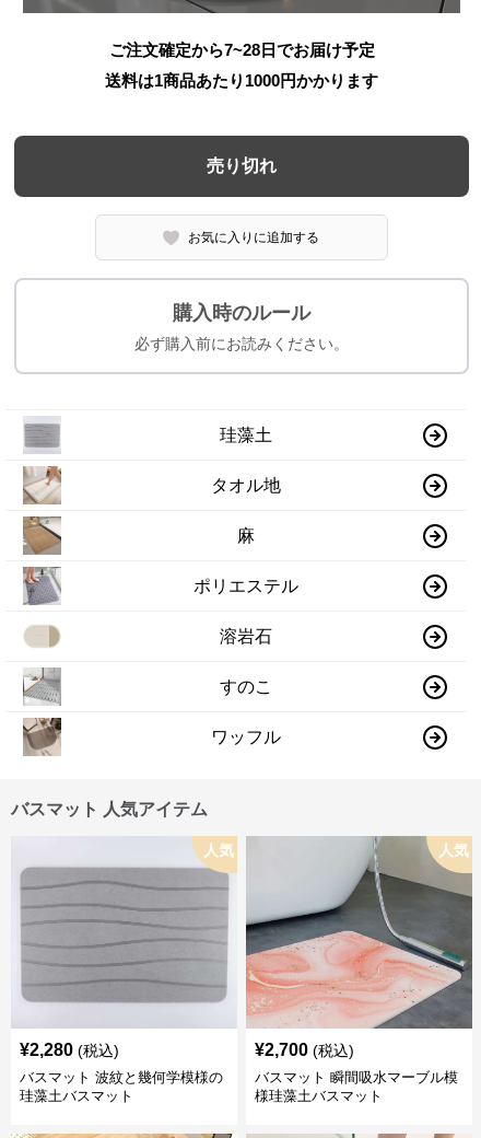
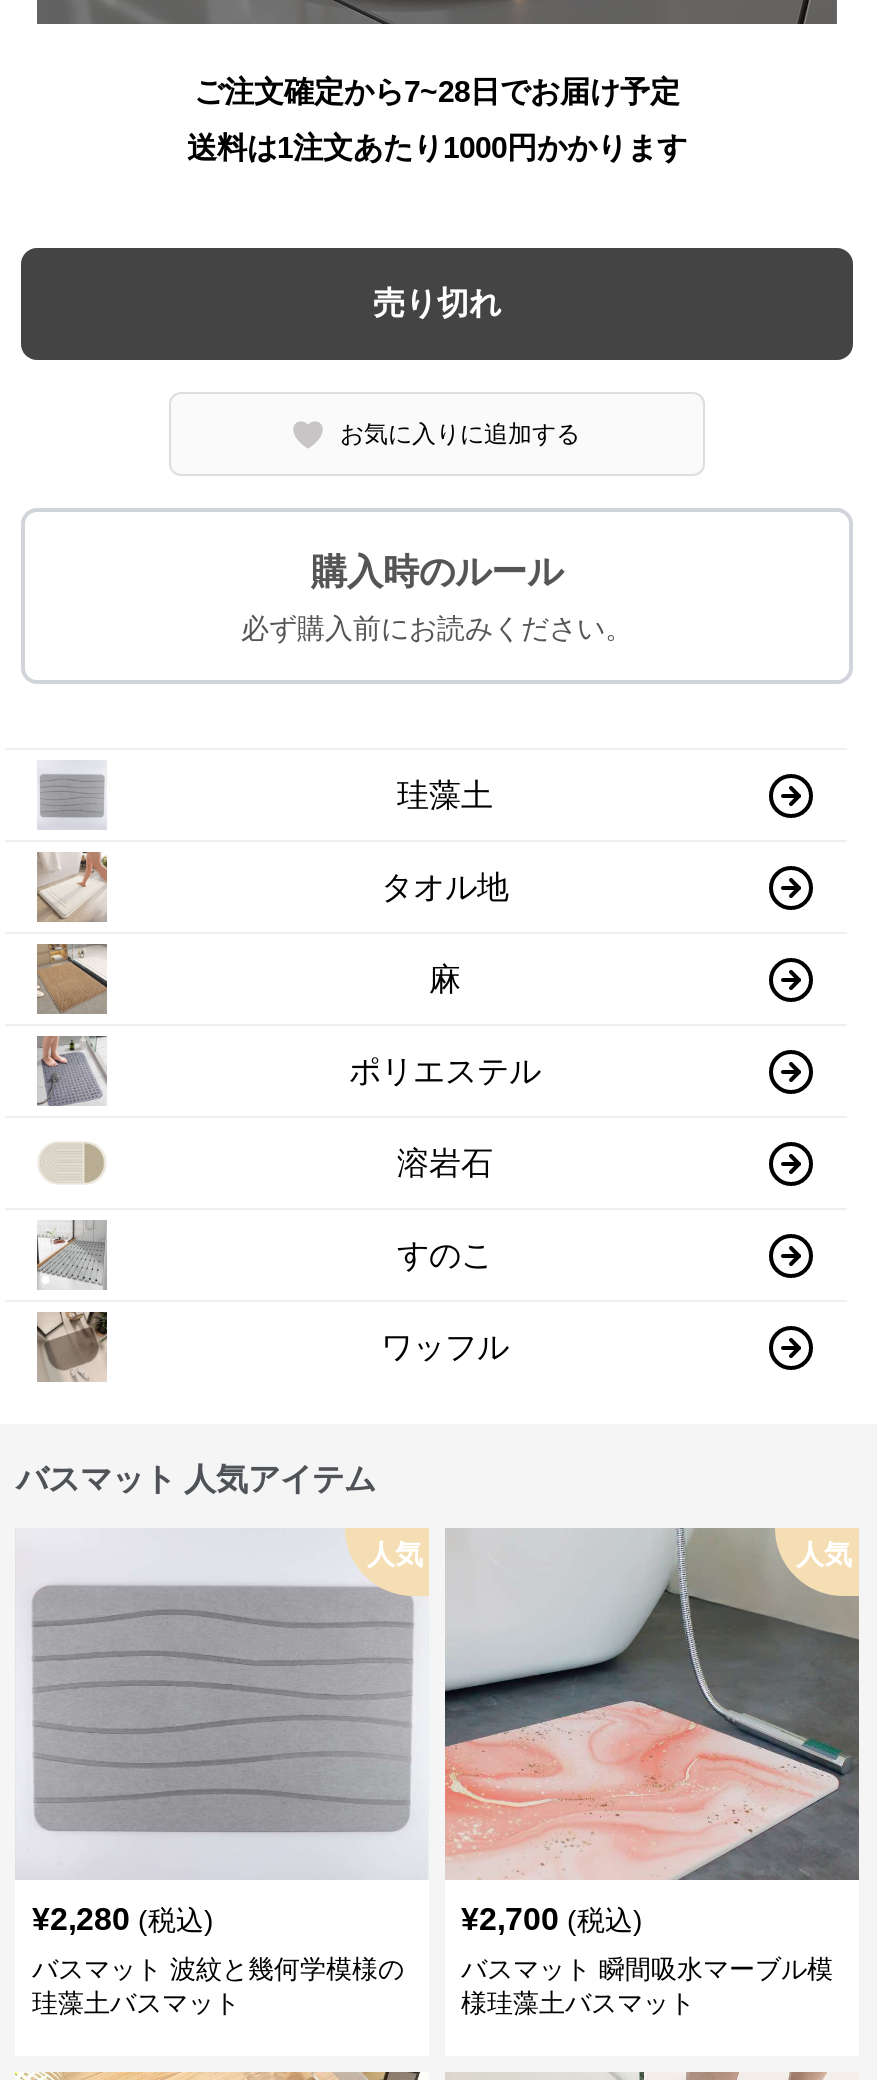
- 送料は1商品あたり1000円かかります
+ 送料は1注文あたり1000円かかります
